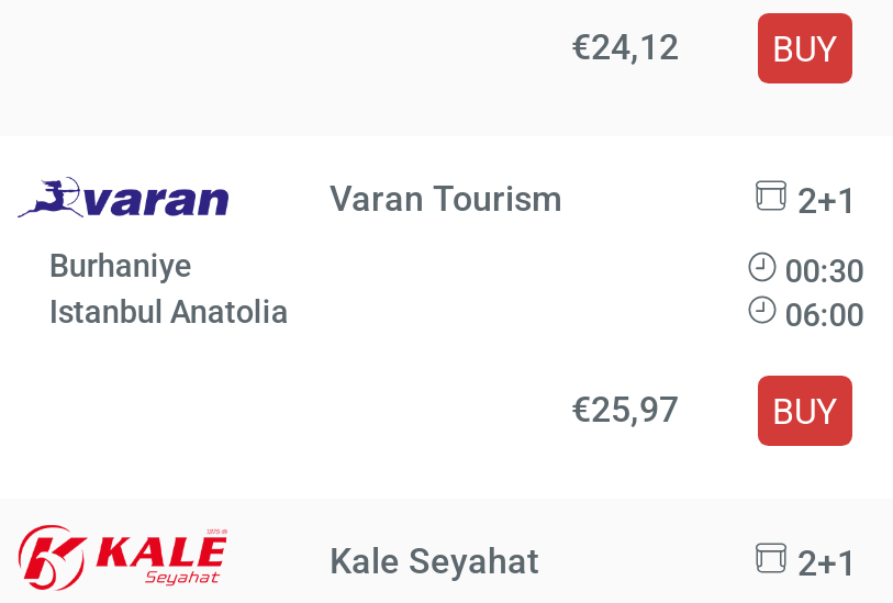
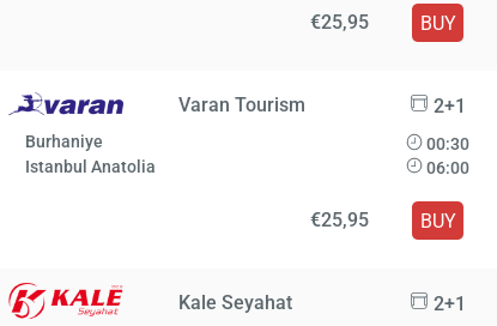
- €24,12
+ €25,95

- €25,97
+ €25,95
